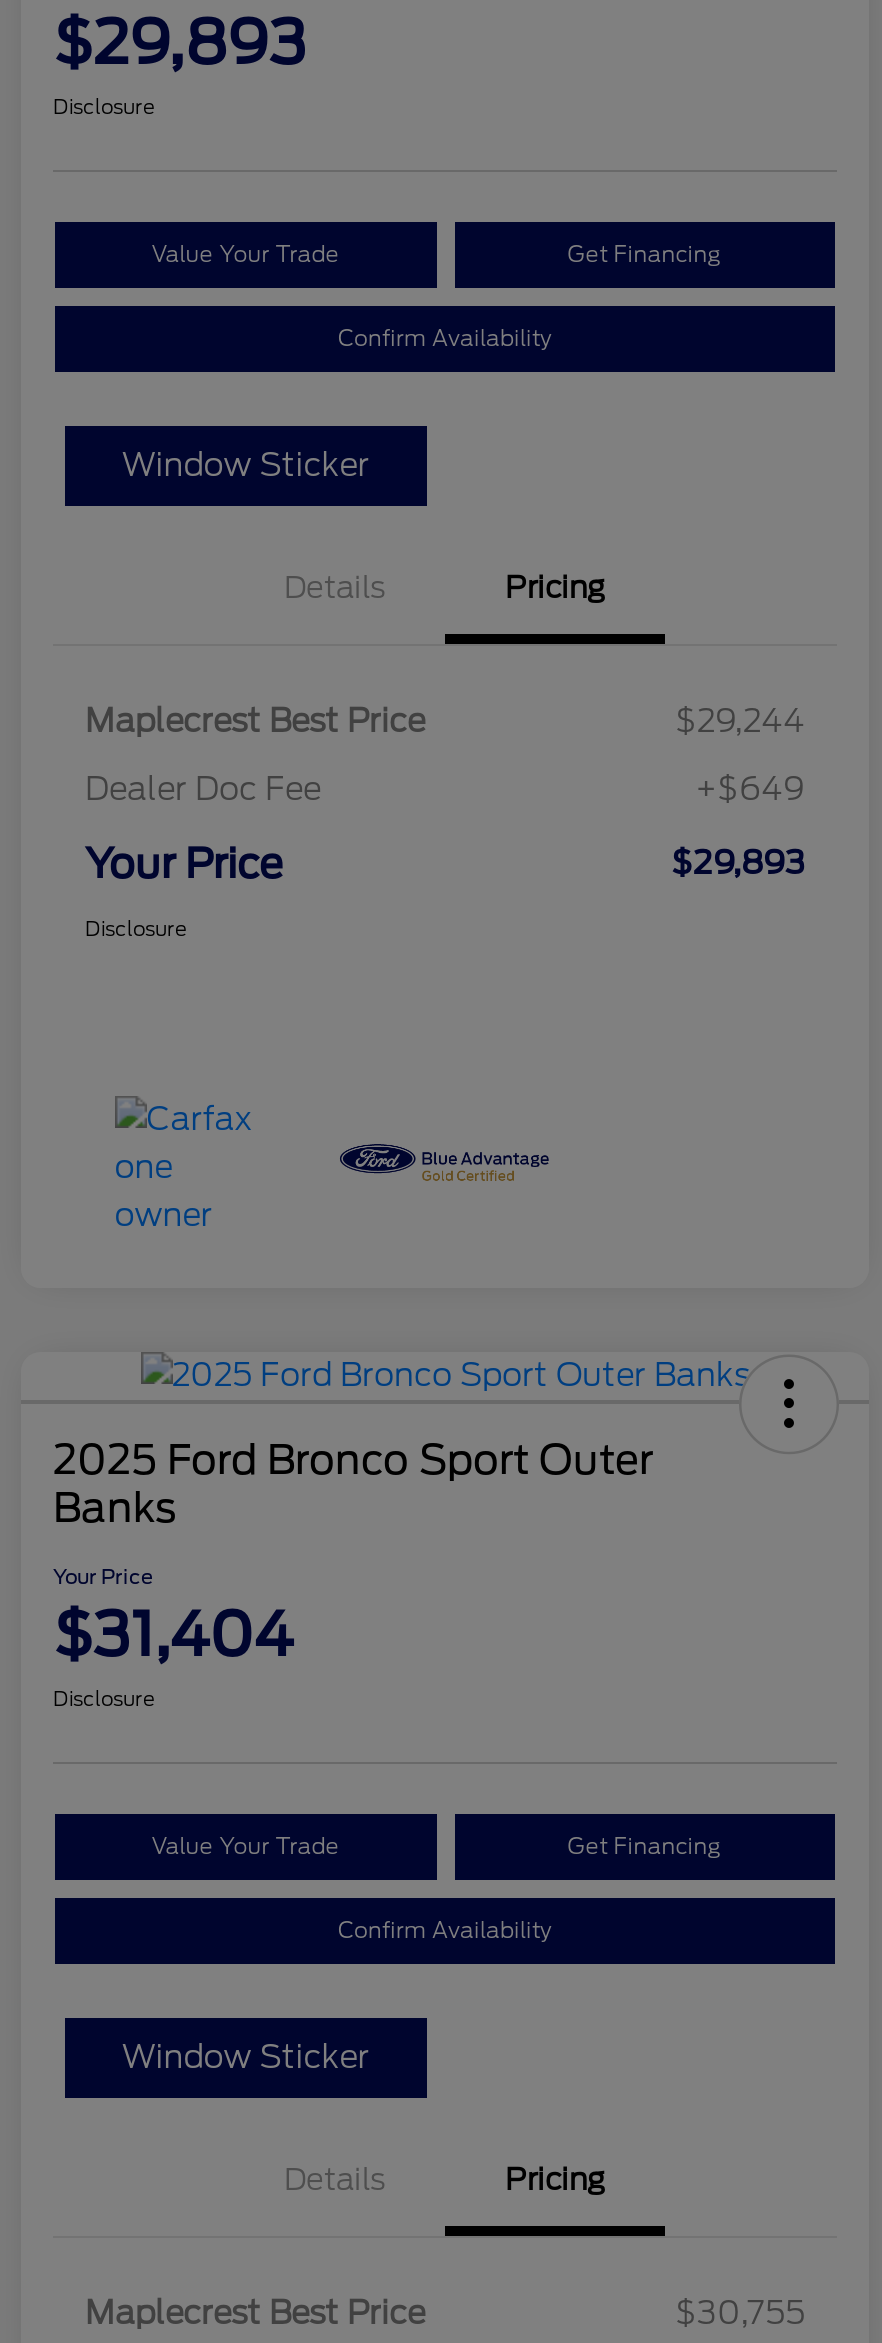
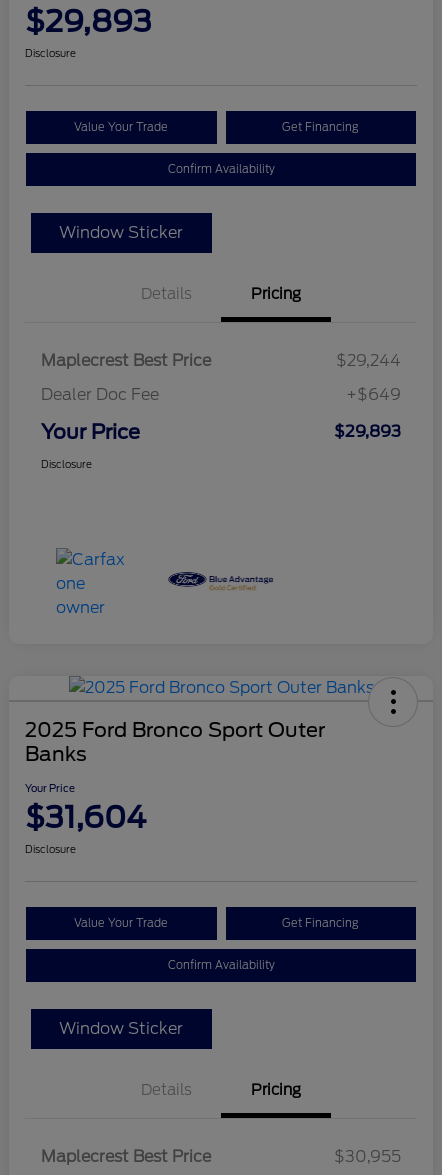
- $31,404
+ $31,604

- $30,755
+ $30,955
